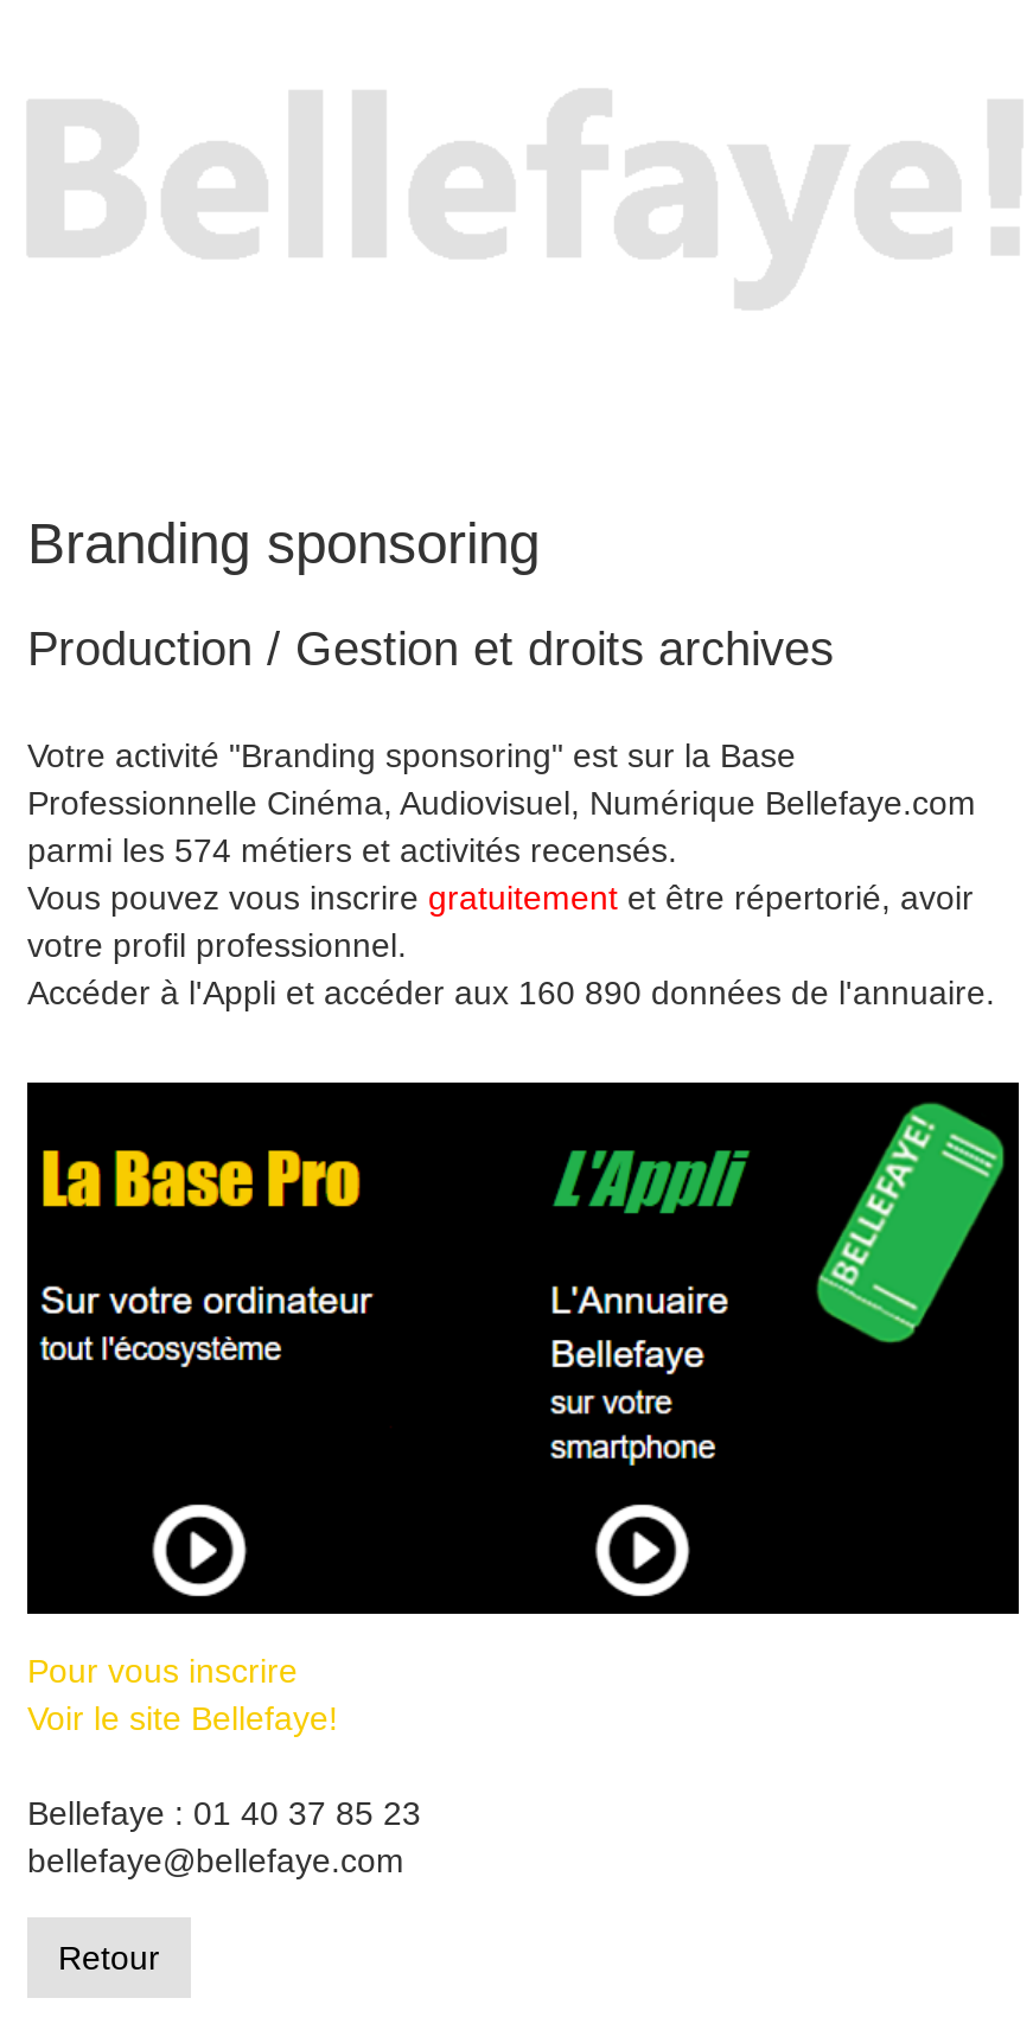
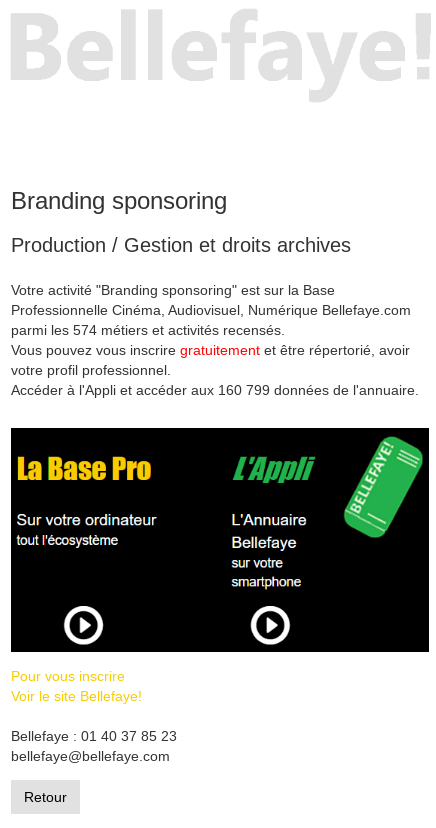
- Accéder à l'Appli et accéder aux 160 890 données de l'annuaire.
+ Accéder à l'Appli et accéder aux 160 799 données de l'annuaire.
